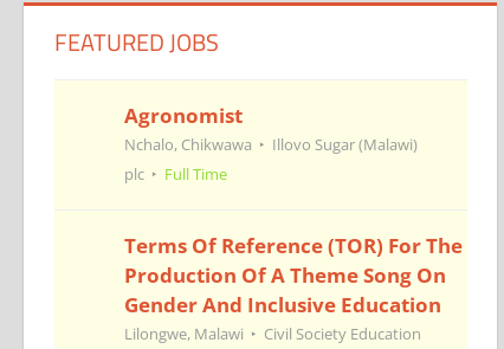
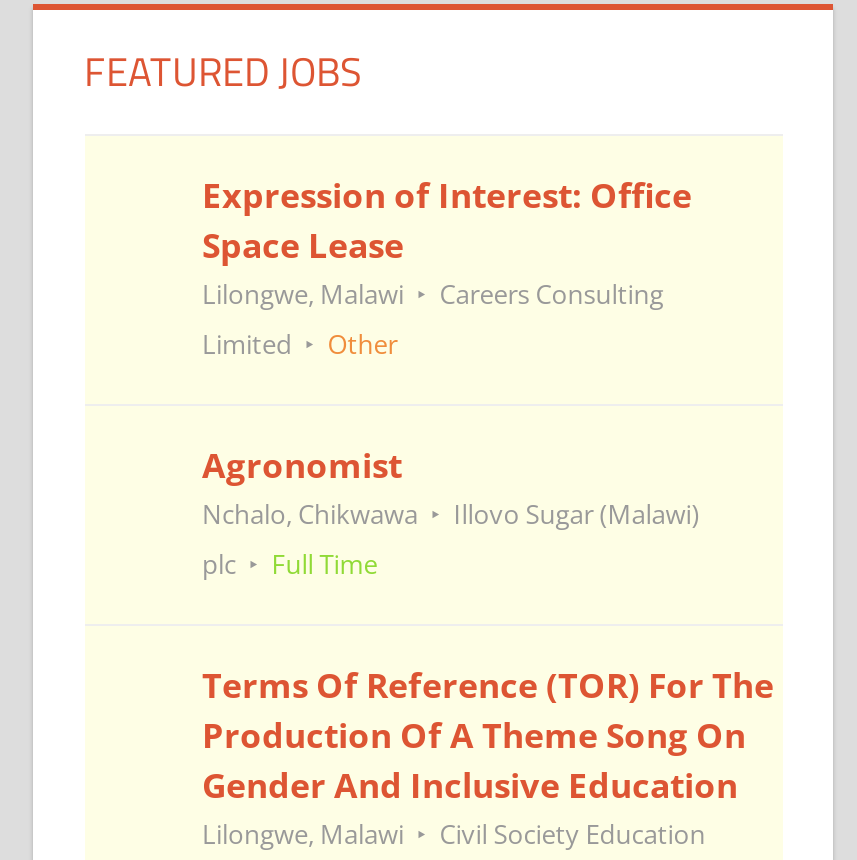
+ Expression of Interest: Office
+ Space Lease
+ Lilongwe, Malawi
+ Careers Consulting
+ Limited
+ Other
